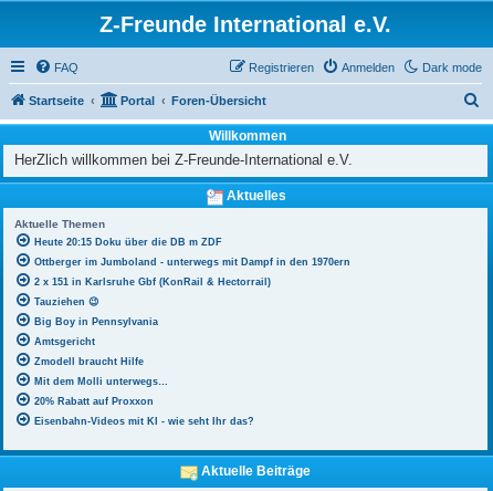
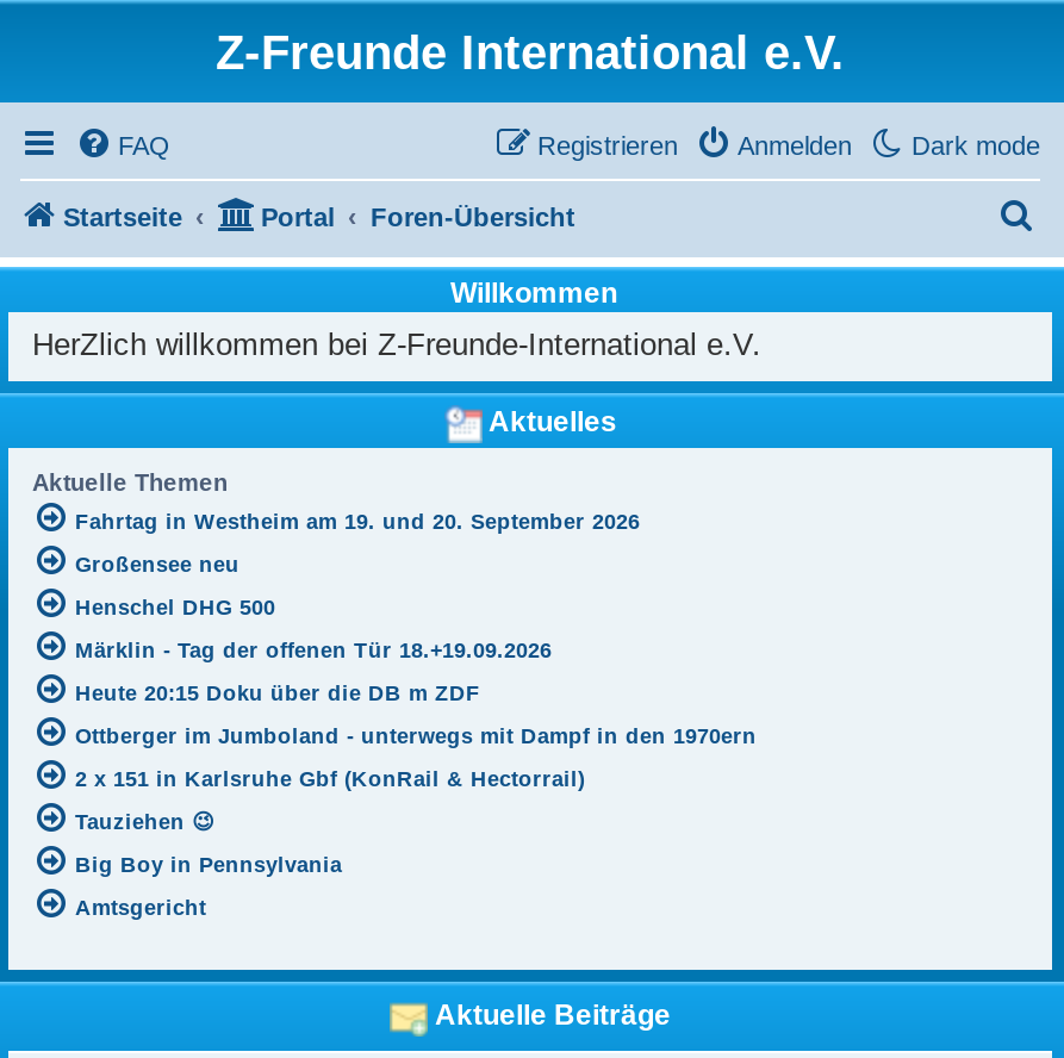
+ Fahrtag in Westheim am 19. und 20. September 2026
+ Großensee neu
+ Henschel DHG 500
+ Märklin - Tag der offenen Tür 18.+19.09.2026

moved down: Heute 20:15 Doku über die DB m ZDF | Ottberger im Jumboland - unterwegs mit Dampf in den 1970ern | 2 x 151 in Karlsruhe Gbf (KonRail & Hectorrail) | Big Boy in Pennsylvania | Amtsgericht

- Zmodell braucht Hilfe
- Mit dem Molli unterwegs…
- 20% Rabatt auf Proxxon
- Eisenbahn-Videos mit KI - wie seht Ihr das?
